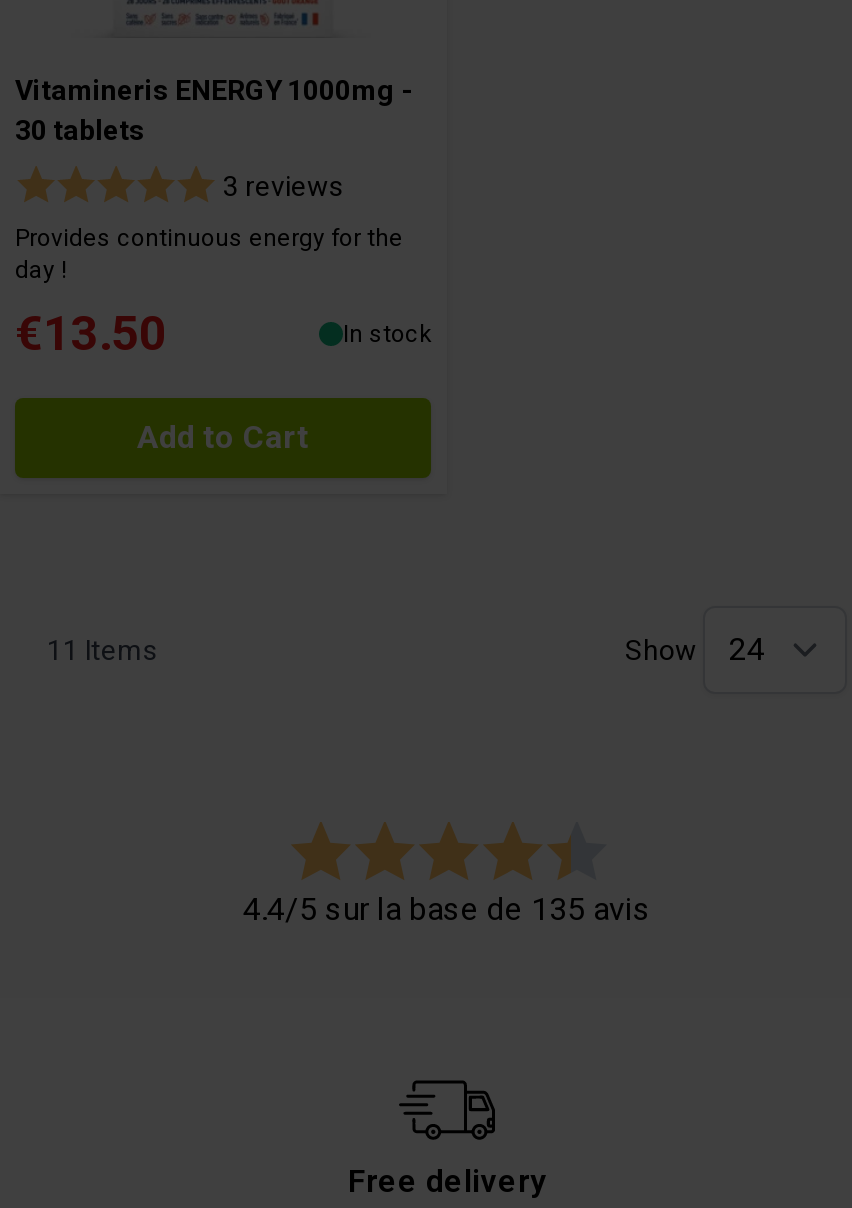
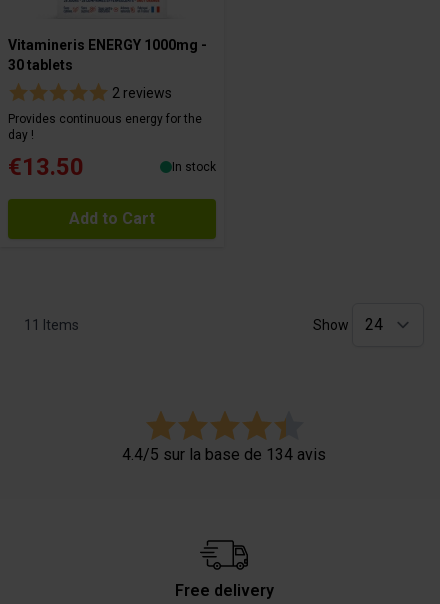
- 3 reviews
+ 2 reviews

- 4.4/5 sur la base de 135 avis
+ 4.4/5 sur la base de 134 avis
